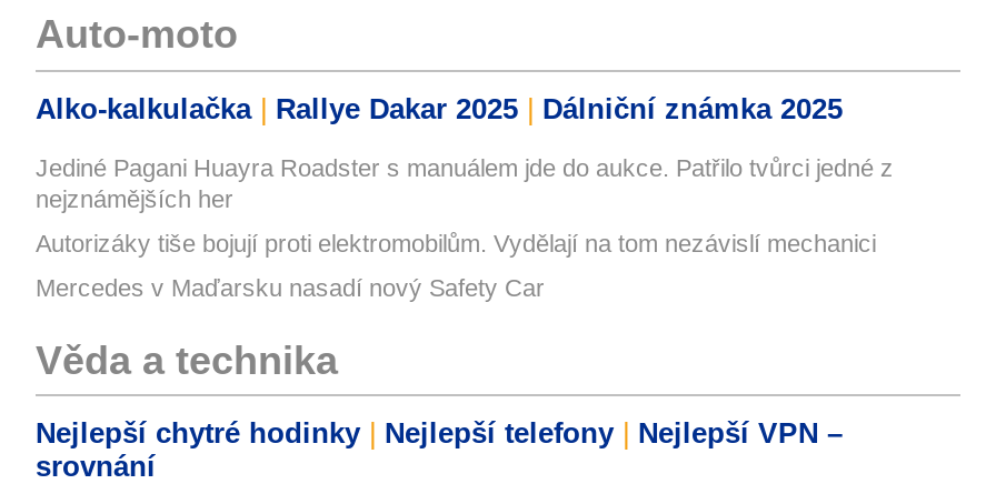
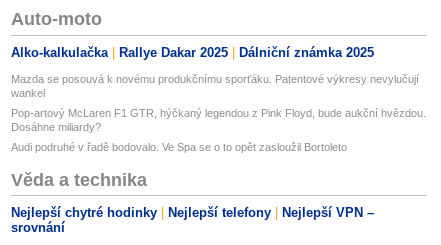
- Jediné Pagani Huayra Roadster s manuálem jde do aukce. Patřilo tvůrci jedné z
- nejznámějších her
+ Mazda se posouvá k novému produkčnímu sporťáku. Patentové výkresy nevylučují
+ wankel

- Autorizáky tiše bojují proti elektromobilům. Vydělají na tom nezávislí mechanici
+ Pop-artový McLaren F1 GTR, hýčkaný legendou z Pink Floyd, bude aukční hvězdou.
+ Dosáhne miliardy?

- Mercedes v Maďarsku nasadí nový Safety Car
+ Audi podruhé v řadě bodovalo. Ve Spa se o to opět zasloužil Bortoleto
